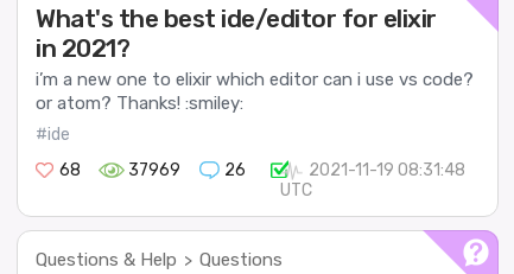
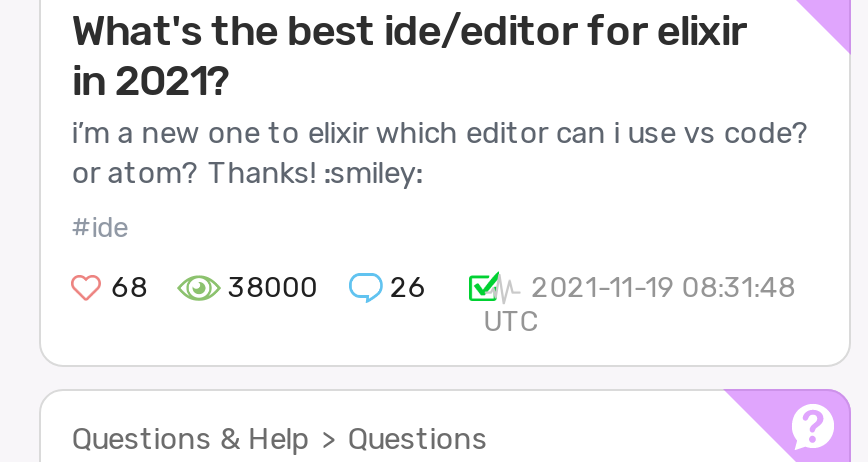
- 37969
+ 38000
